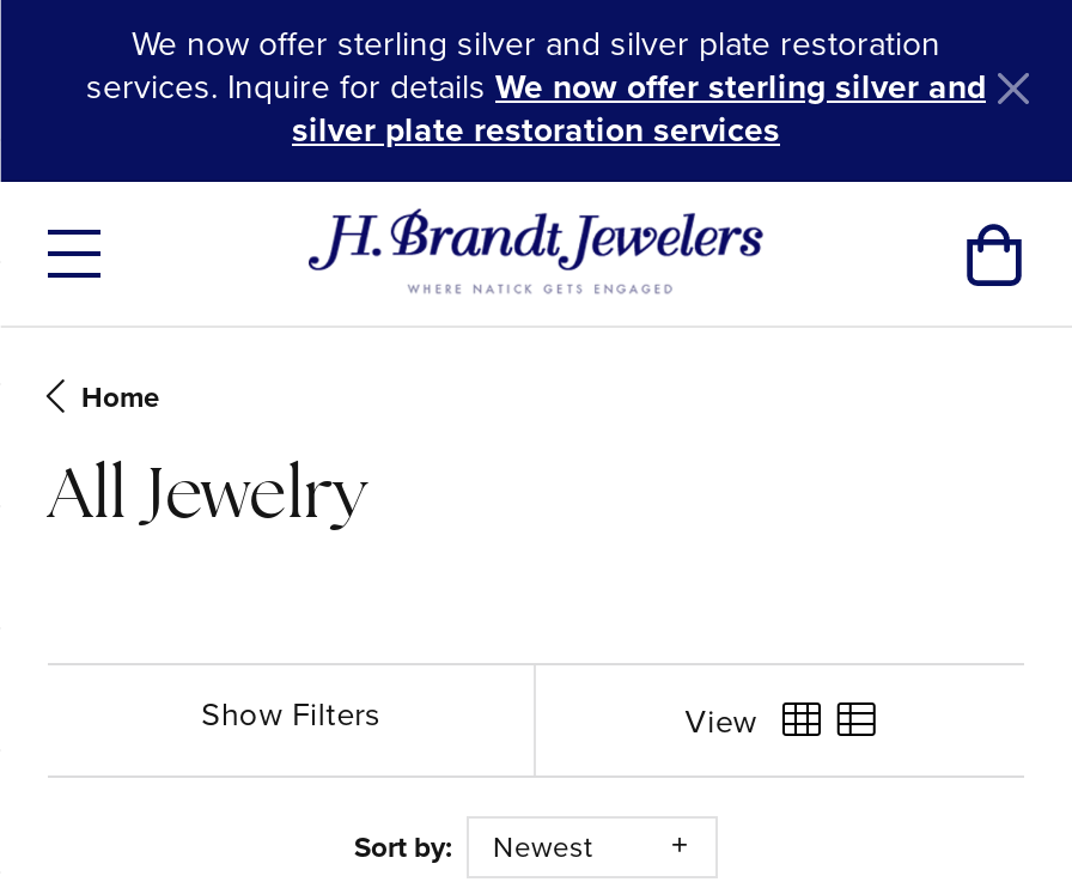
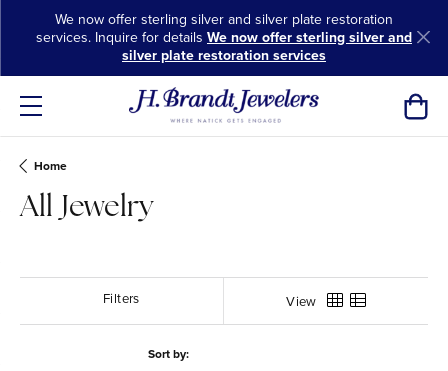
- Show Filters
+ Filters

- Newest
